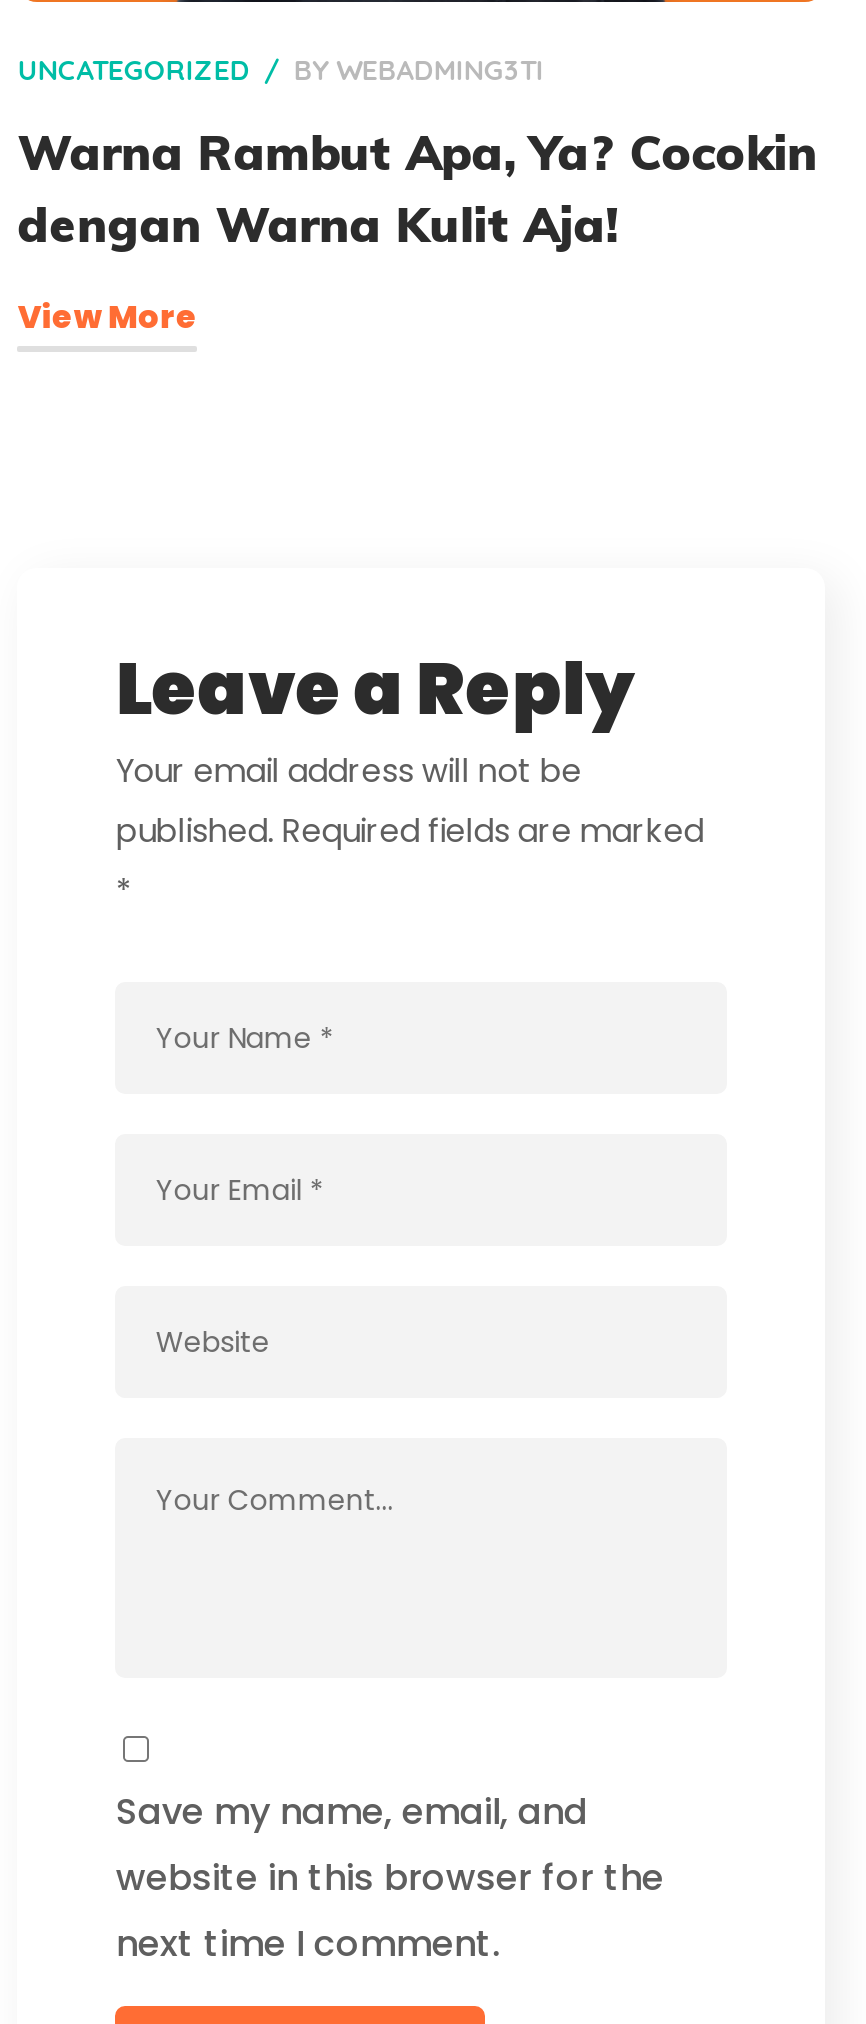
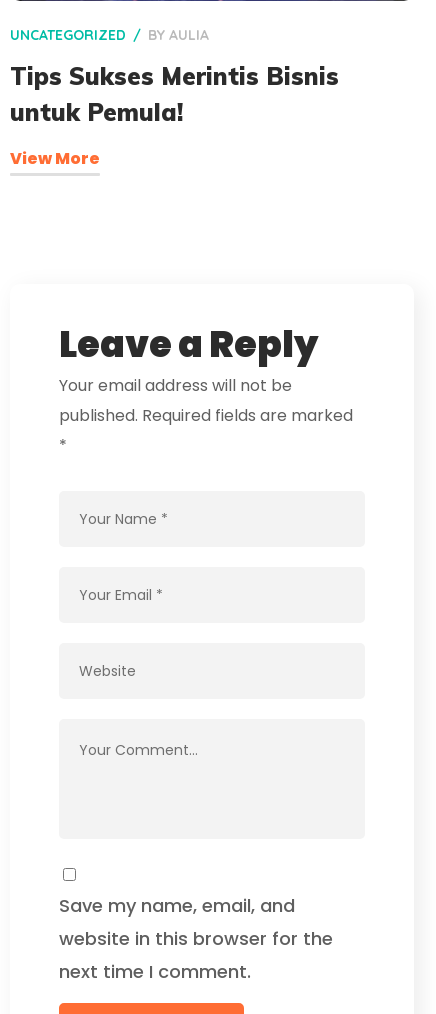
- BY WEBADMING3TI
+ BY AULIA

- Warna Rambut Apa, Ya? Cocokin
- dengan Warna Kulit Aja!
+ Tips Sukses Merintis Bisnis
+ untuk Pemula!
